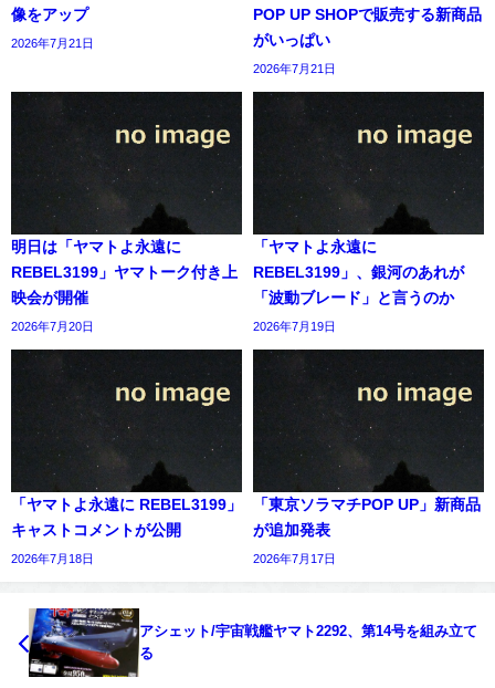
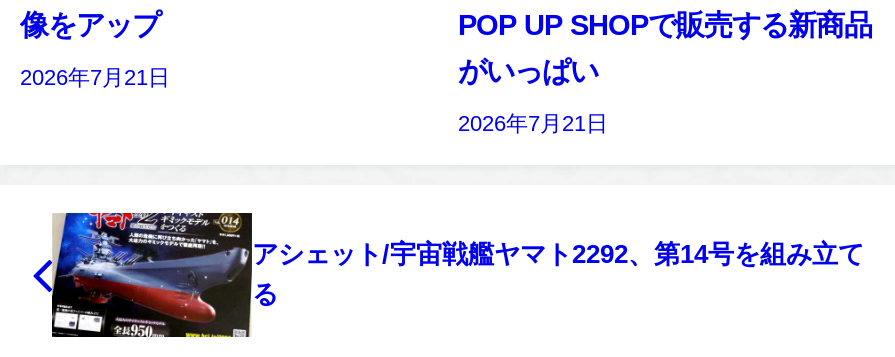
- [image]
- 明日は「ヤマトよ永遠に
- REBEL3199」ヤマトーク付き上
- 映会が開催
- 2026年7月20日

- [image]
- 「ヤマトよ永遠に
- REBEL3199」、銀河のあれが
- 「波動ブレード」と言うのか
- 2026年7月19日

- [image]
- 「ヤマトよ永遠に REBEL3199」
- キャストコメントが公開
- 2026年7月18日

- [image]
- 「東京ソラマチPOP UP」新商品
- が追加発表
- 2026年7月17日
